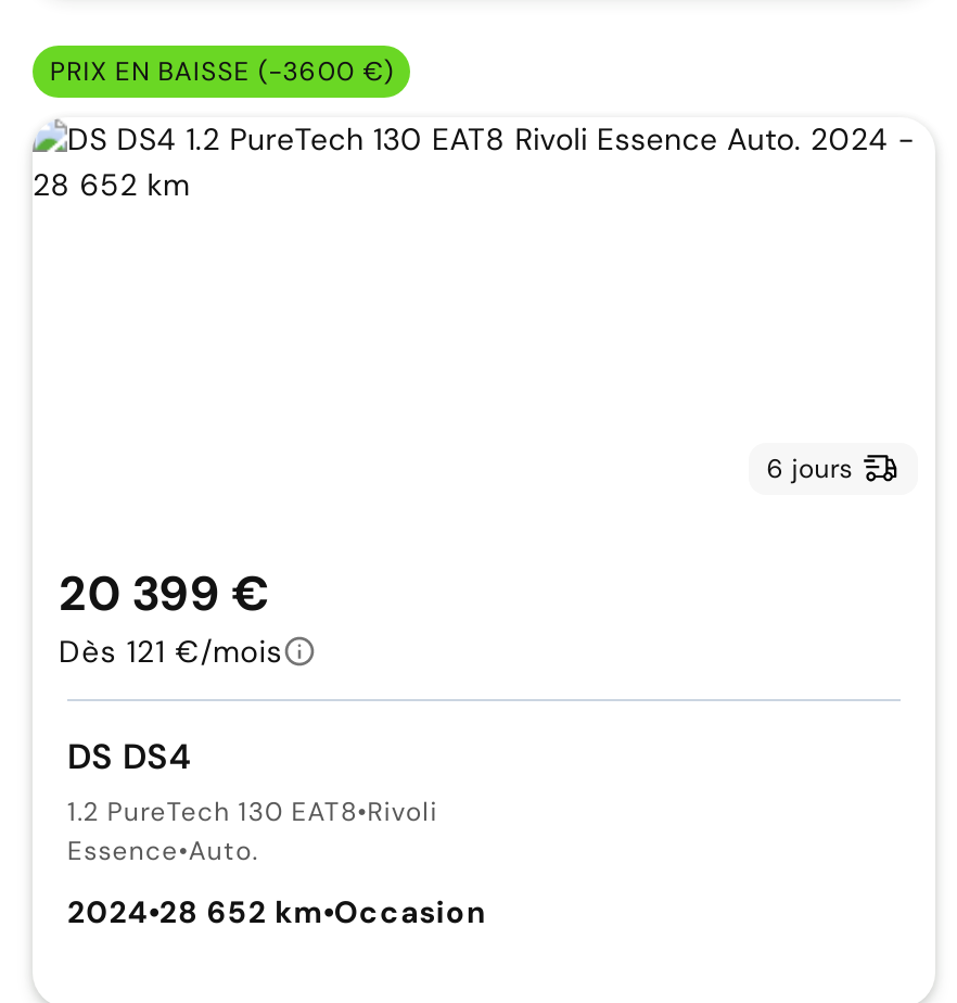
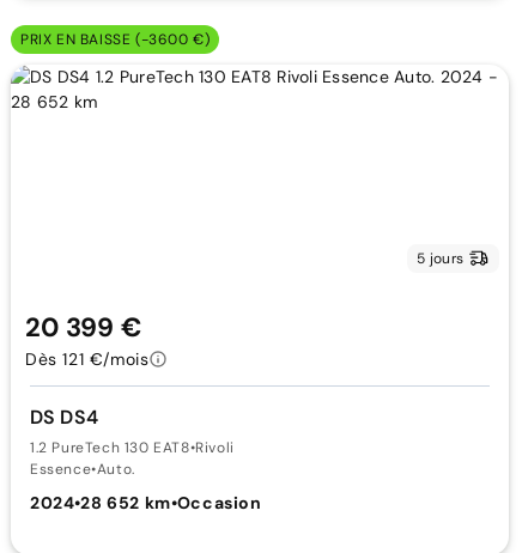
- 6 jours
+ 5 jours
